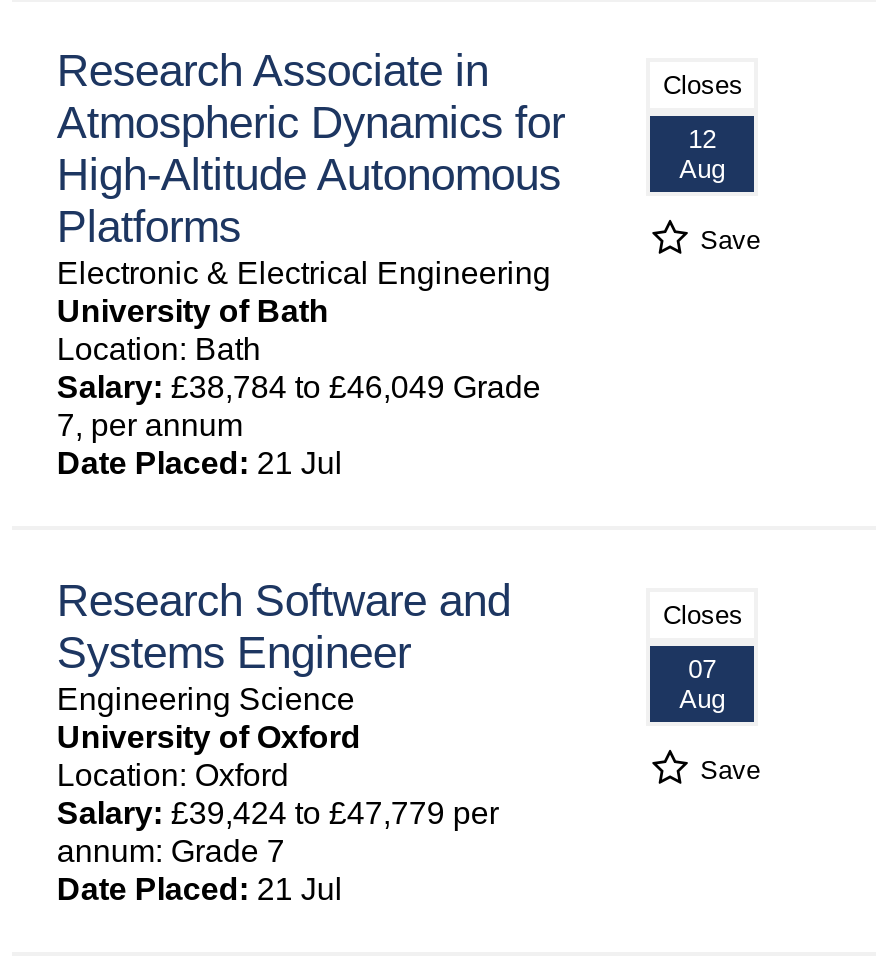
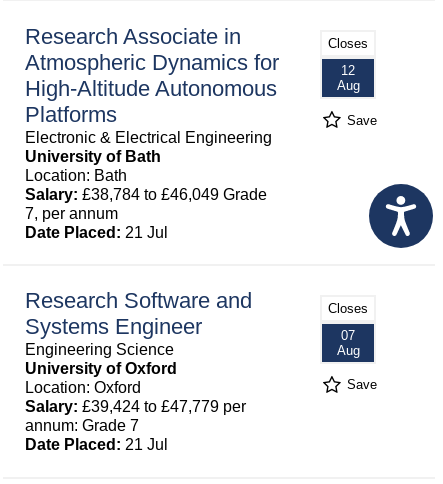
+ [image]
